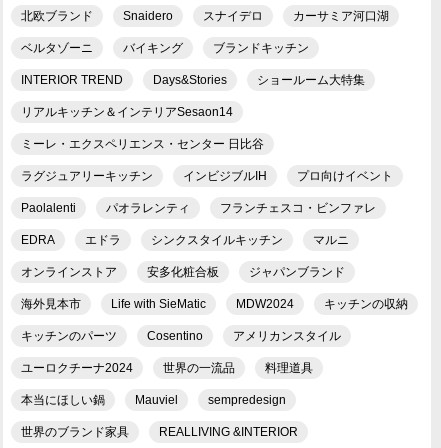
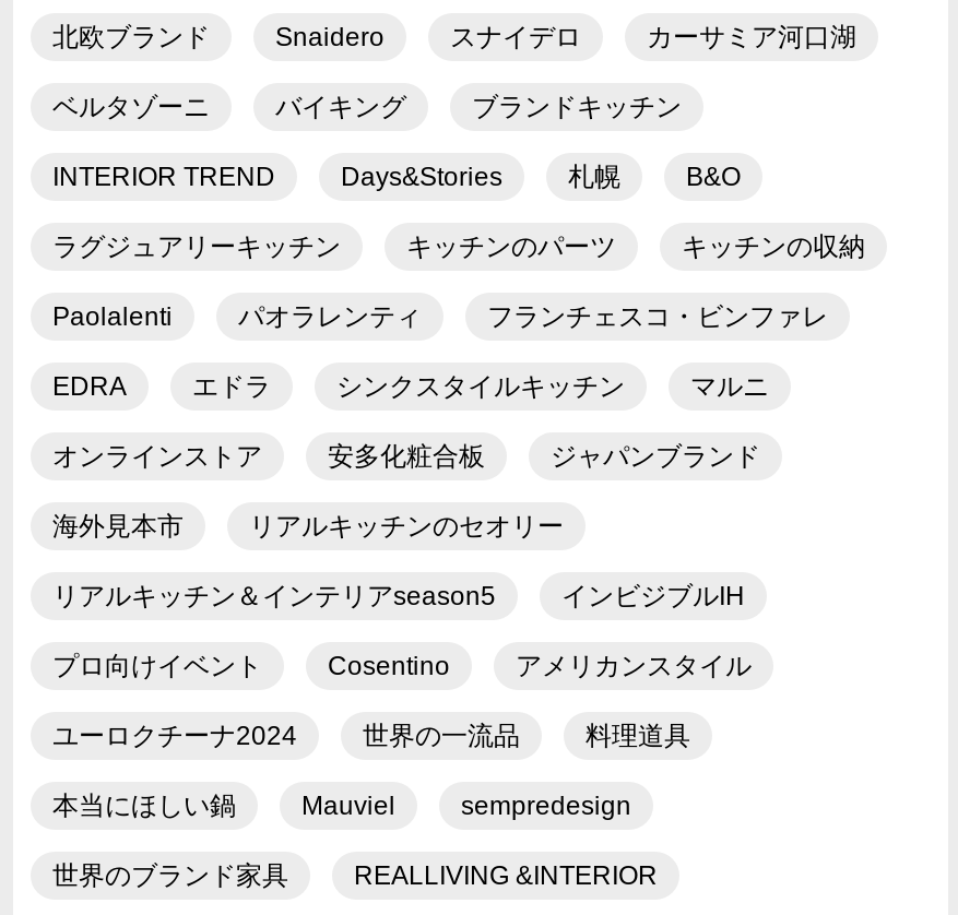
- ショールーム大特集
- リアルキッチン＆インテリアSesaon14
- ミーレ・エクスペリエンス・センター 日比谷
+ 札幌
+ B&O

moved up: ラグジュアリーキッチン | Paolalenti | パオラレンティ | ... | ジャパンブランド | 海外見本市

moved down: インビジブルIH | プロ向けイベント

moved up: キッチンの収納 | キッチンのパーツ

- Life with SieMatic
- MDW2024
+ リアルキッチンのセオリー
+ リアルキッチン＆インテリアseason5
